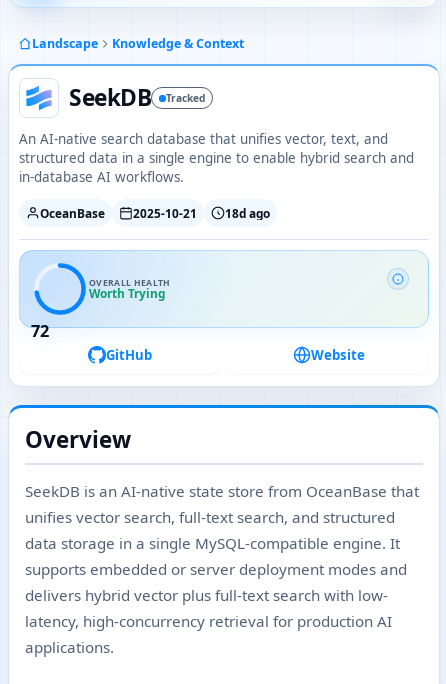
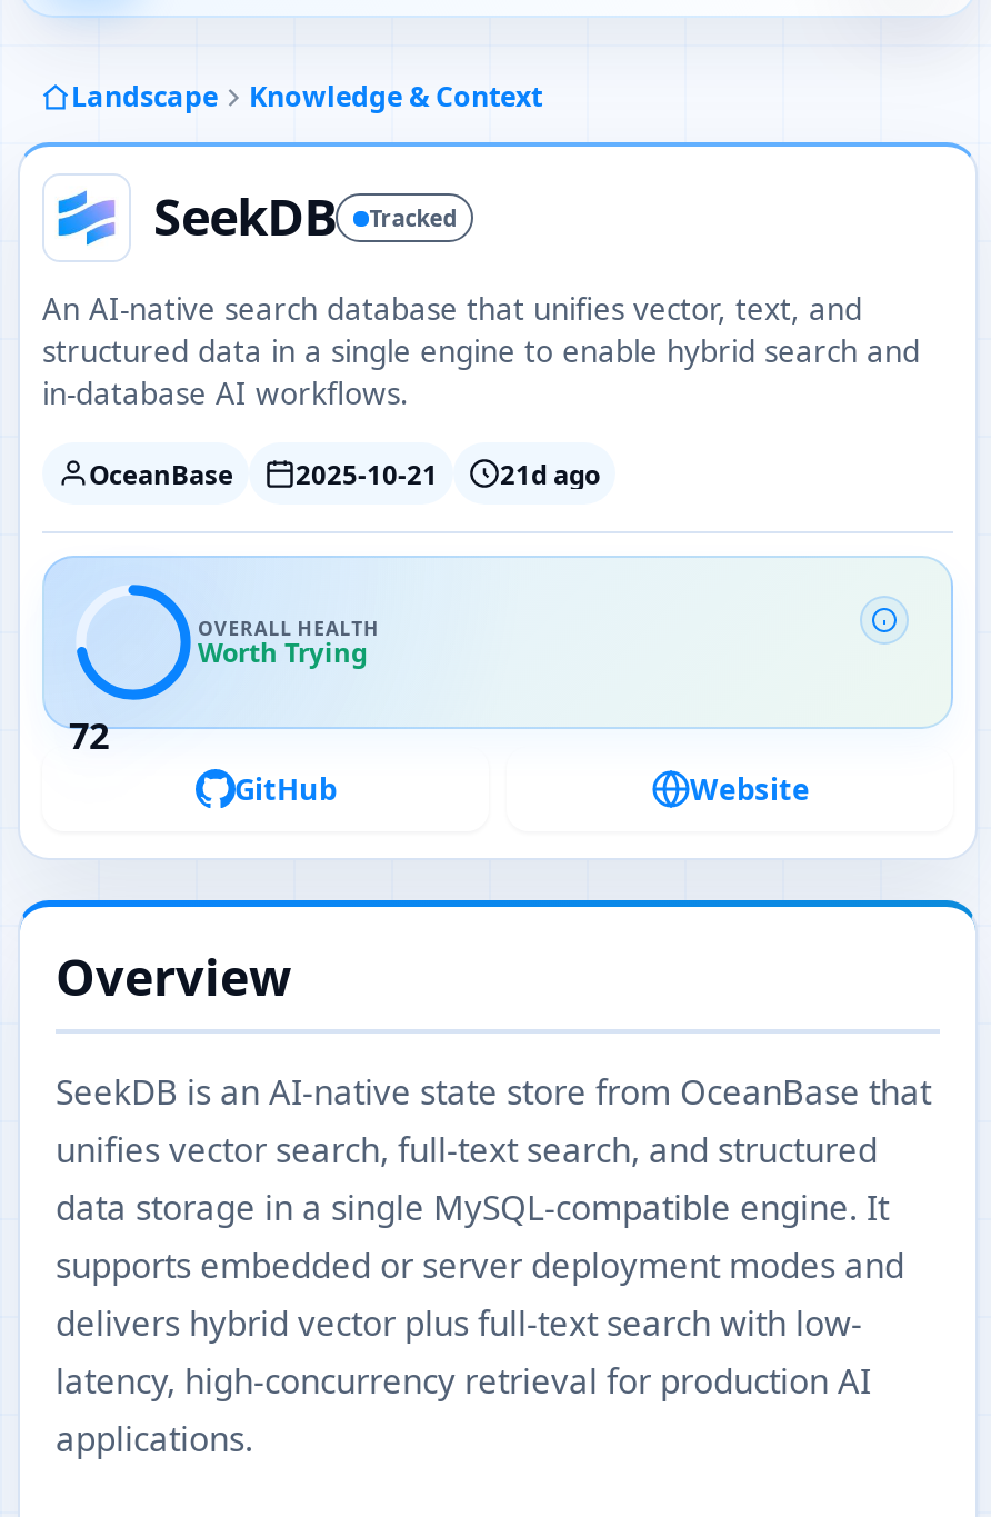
- OceanBase 2025-10-21 18d ago
+ OceanBase 2025-10-21 21d ago
